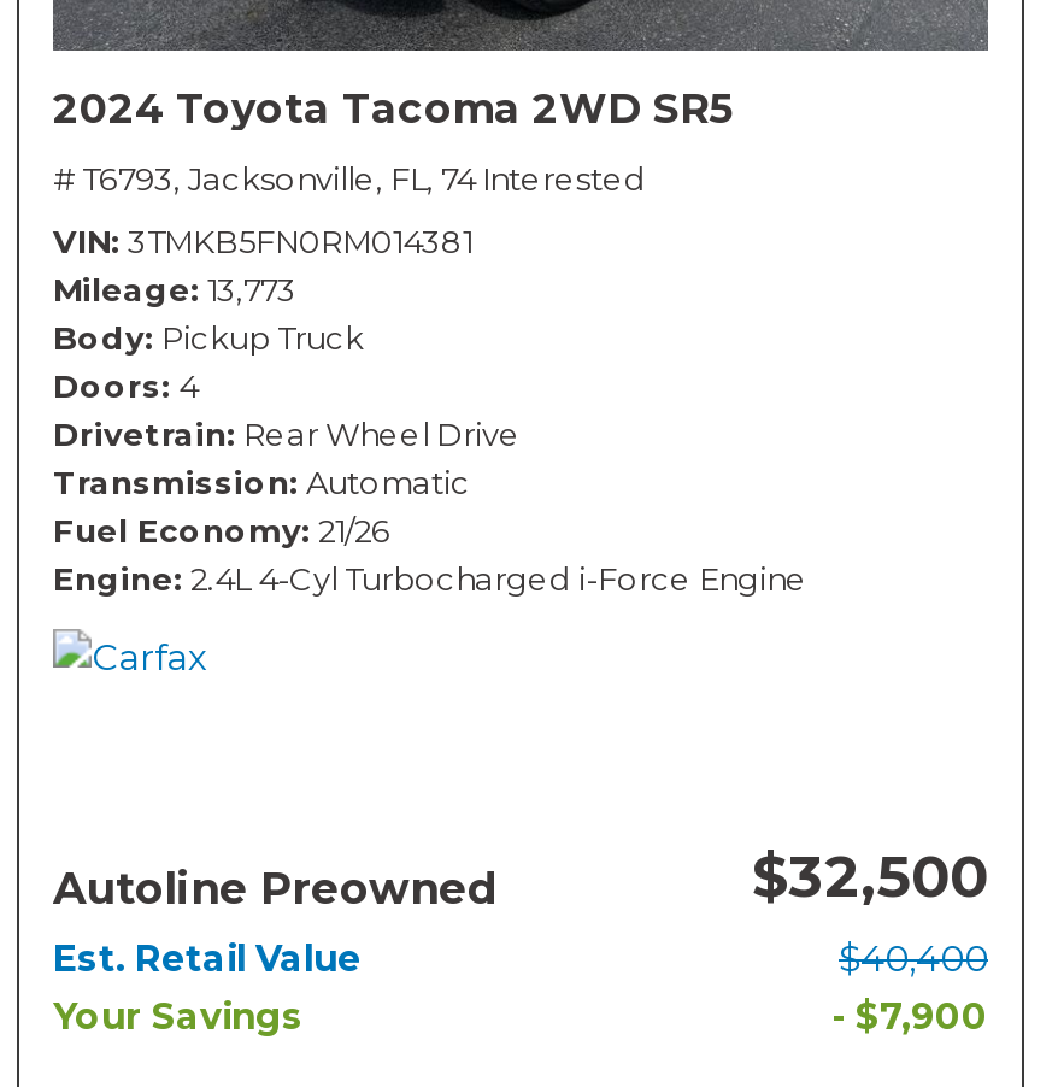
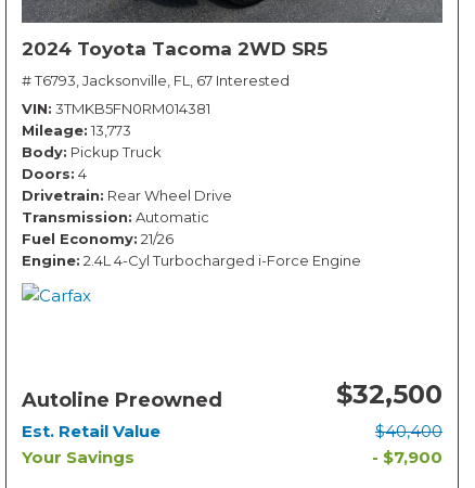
- # T6793, Jacksonville, FL, 74 Interested
+ # T6793, Jacksonville, FL, 67 Interested
